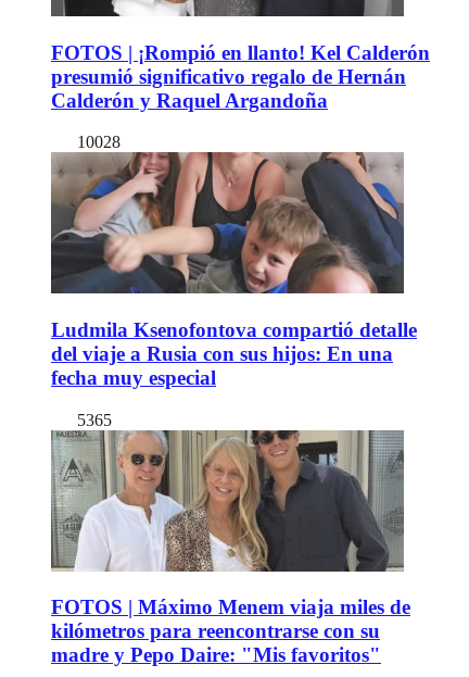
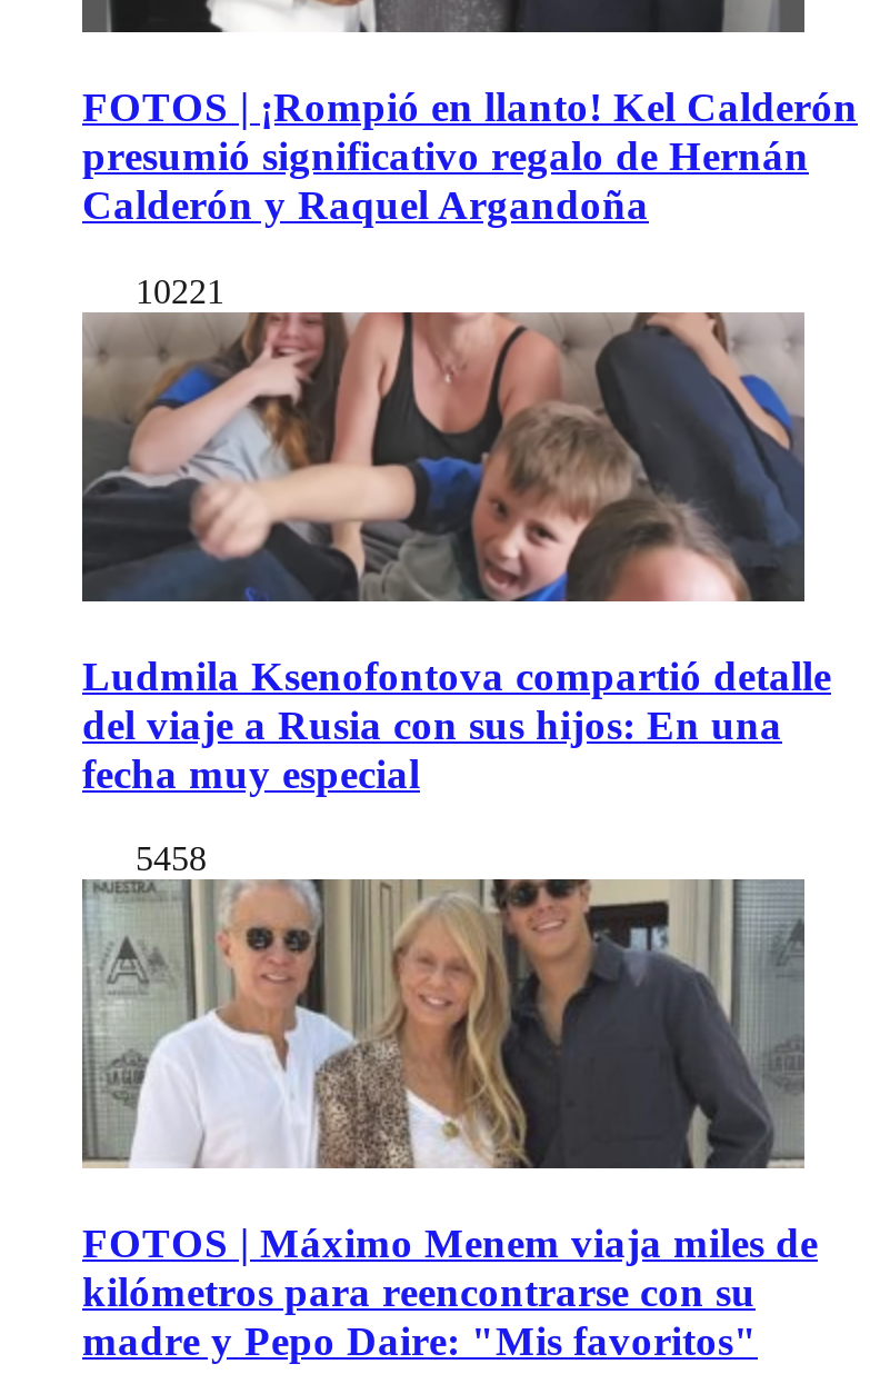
- 10028
+ 10221

- 5365
+ 5458
